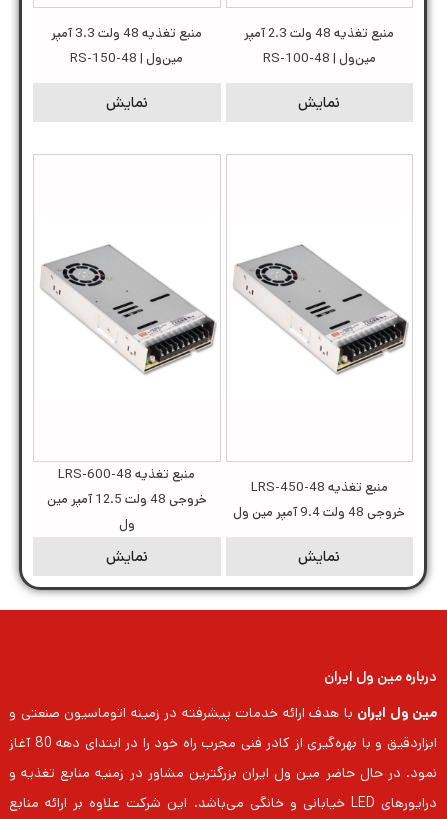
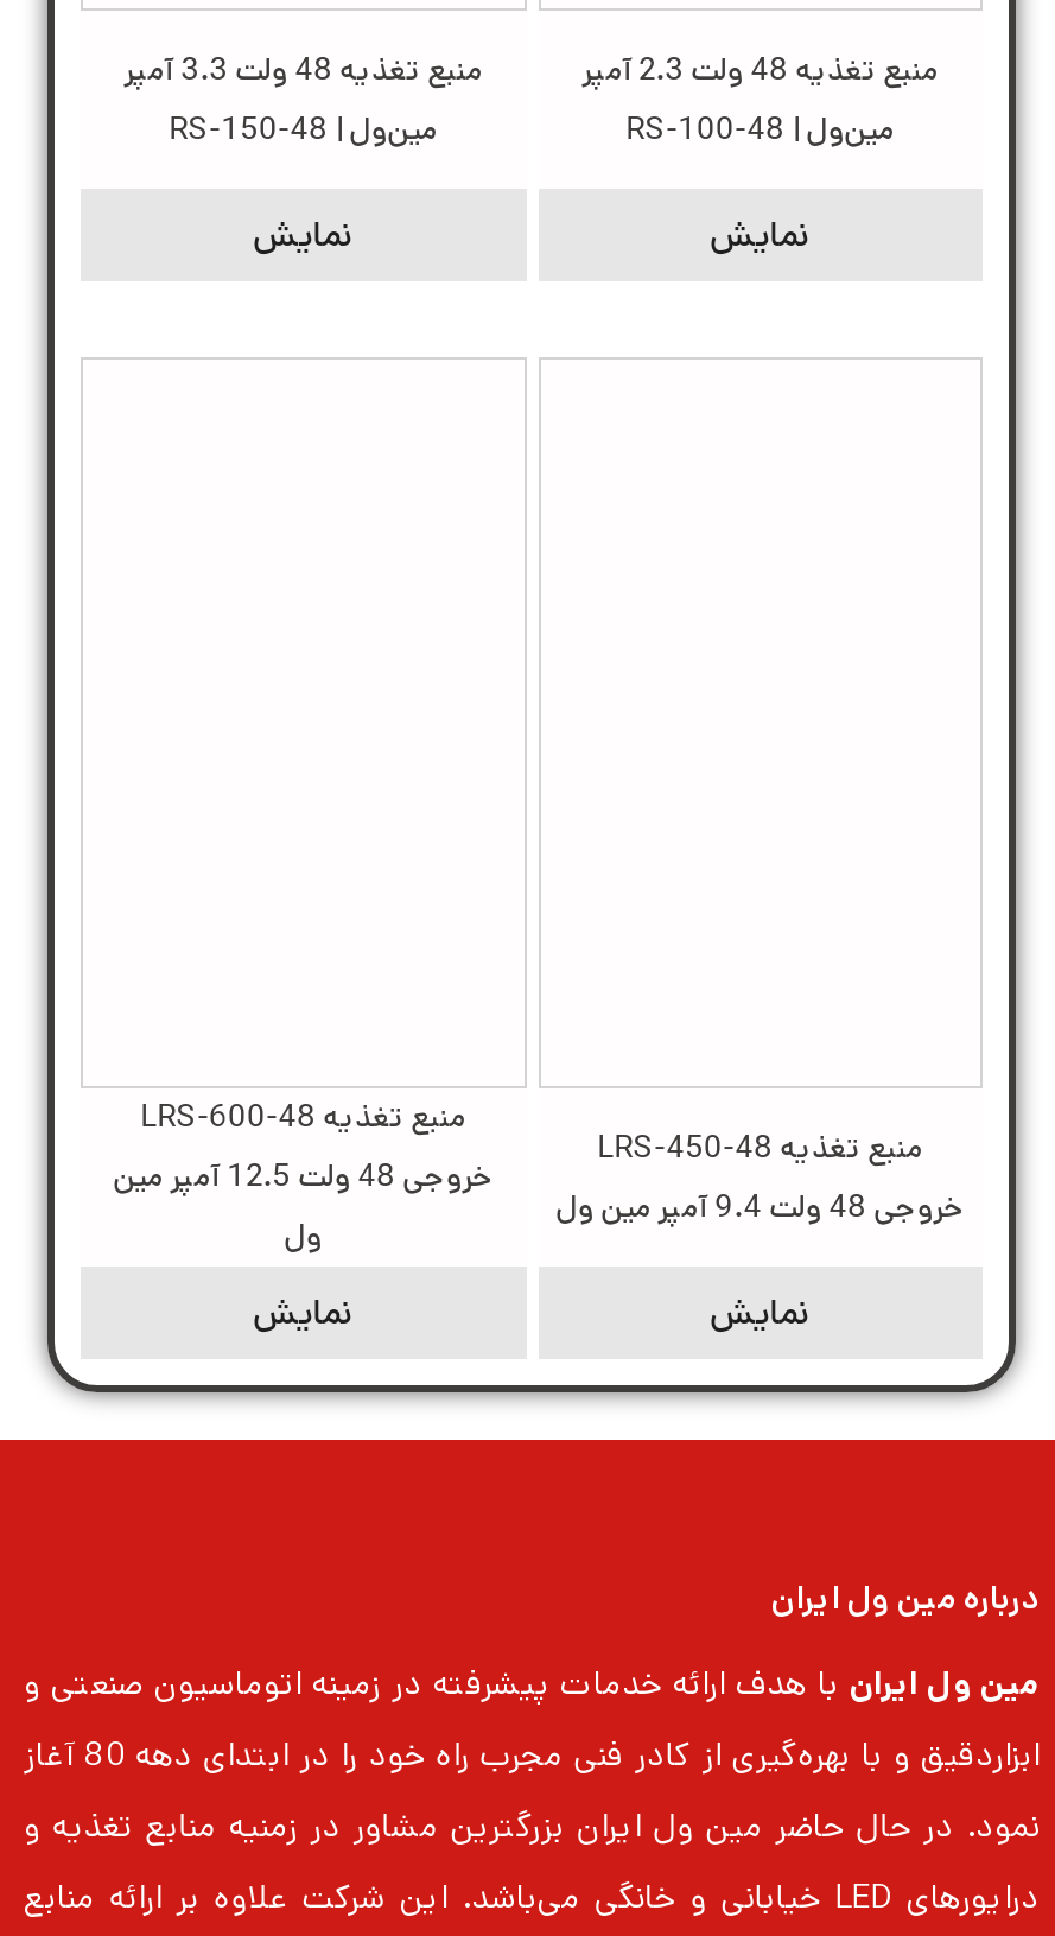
- [image]

- [image]
